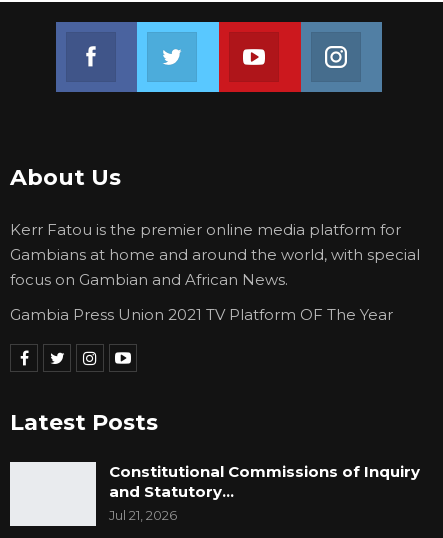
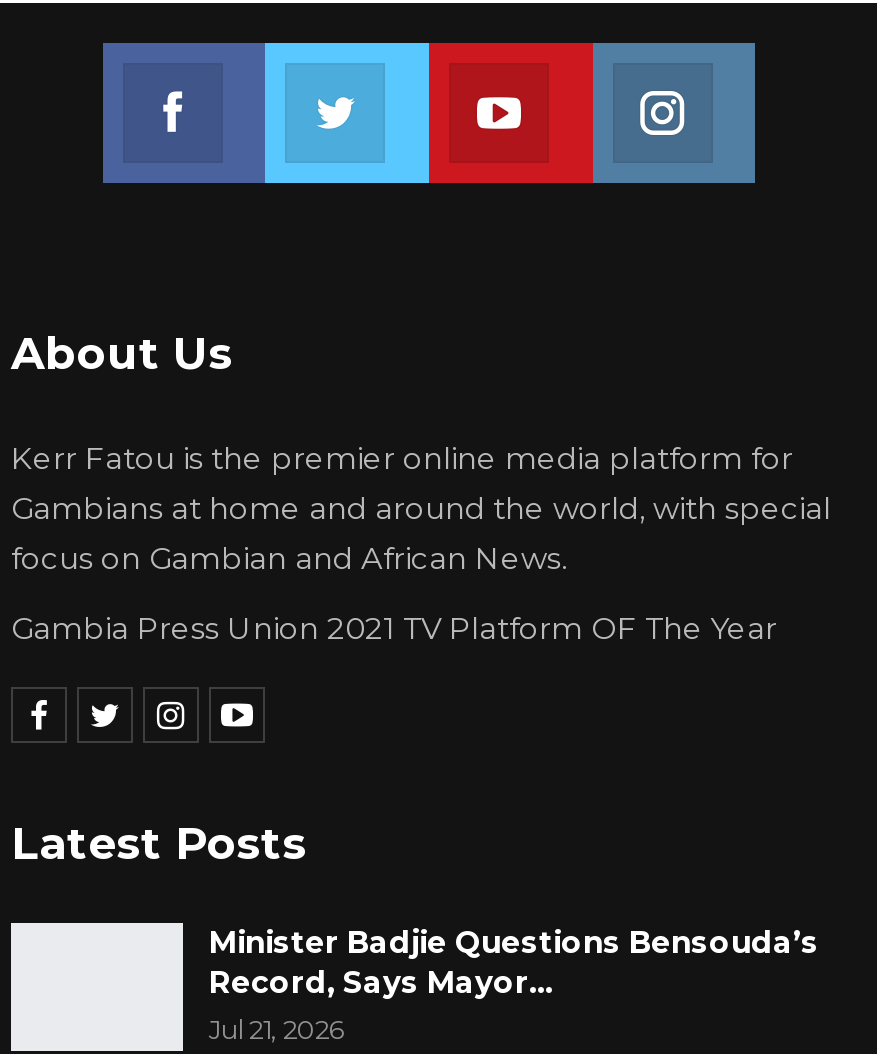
- Constitutional Commissions of Inquiry
- and Statutory…
+ Minister Badjie Questions Bensouda’s
+ Record, Says Mayor…
